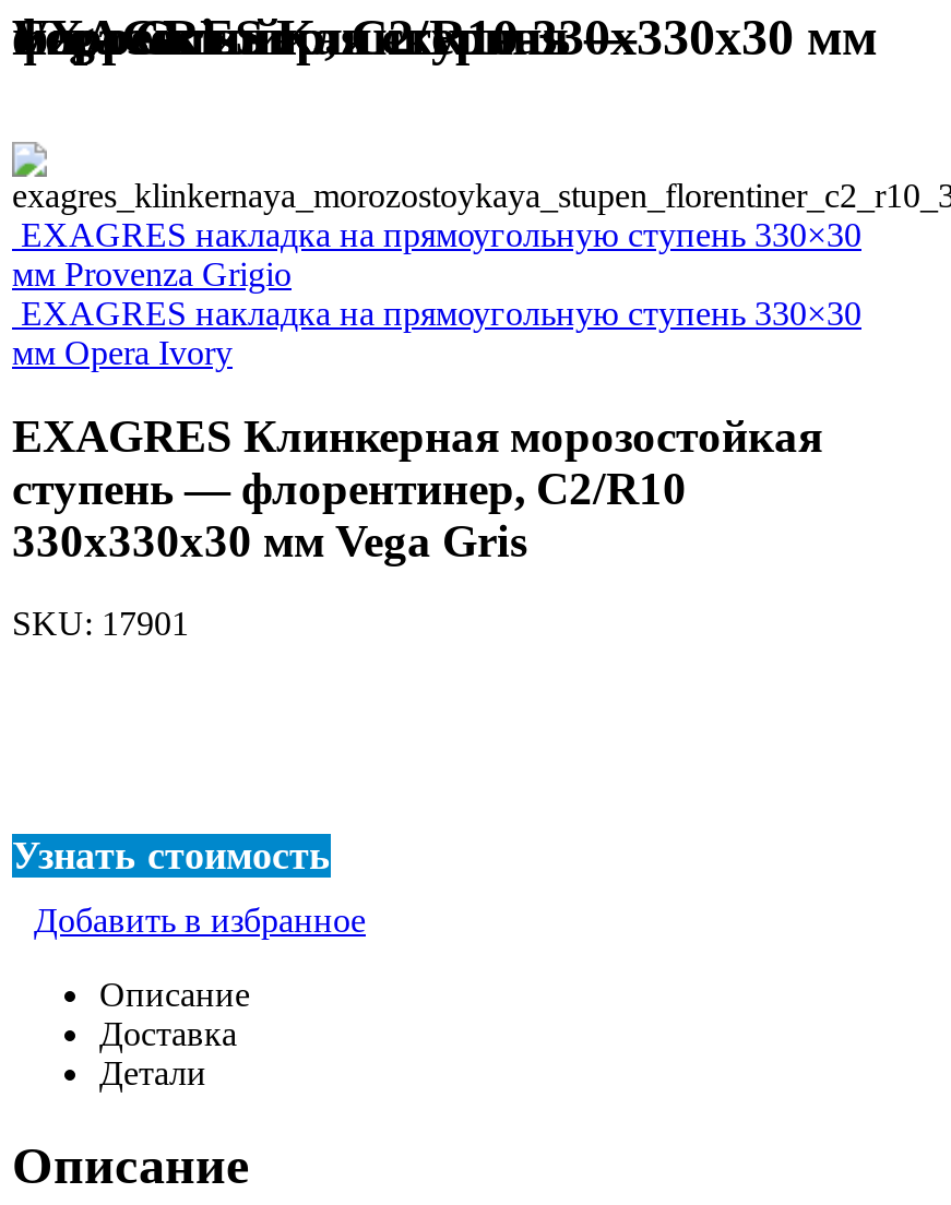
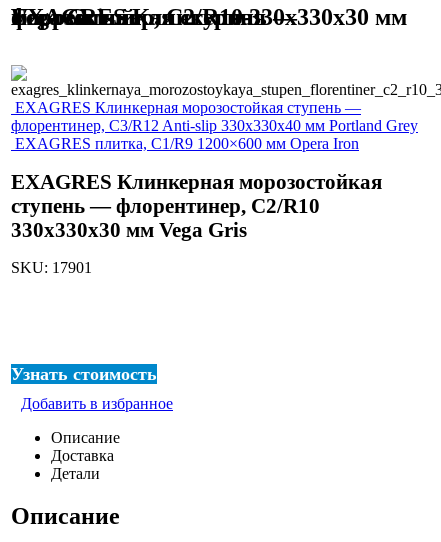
- EXAGRES накладка на прямоугольную ступень 330×30
- мм Provenza Grigio
- EXAGRES накладка на прямоугольную ступень 330×30
- мм Opera Ivory
+ EXAGRES Клинкерная морозостойкая ступень —
+ флорентинер, C3/R12 Anti-slip 330x330x40 мм Portland Grey
+ EXAGRES плитка, C1/R9 1200×600 мм Opera Iron
